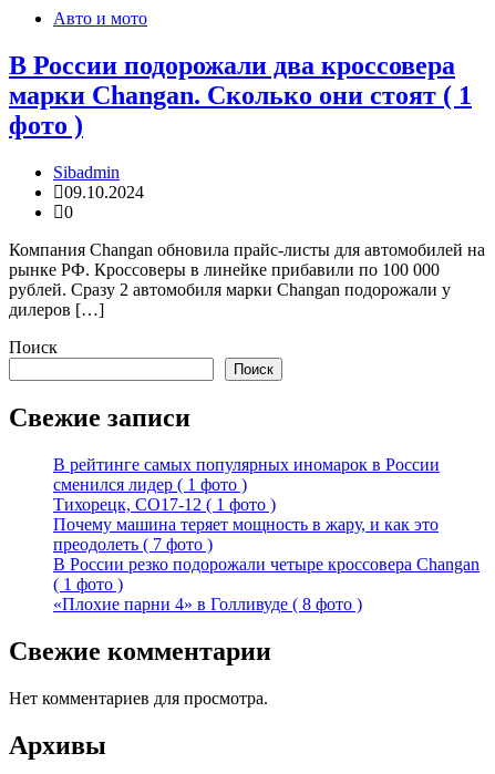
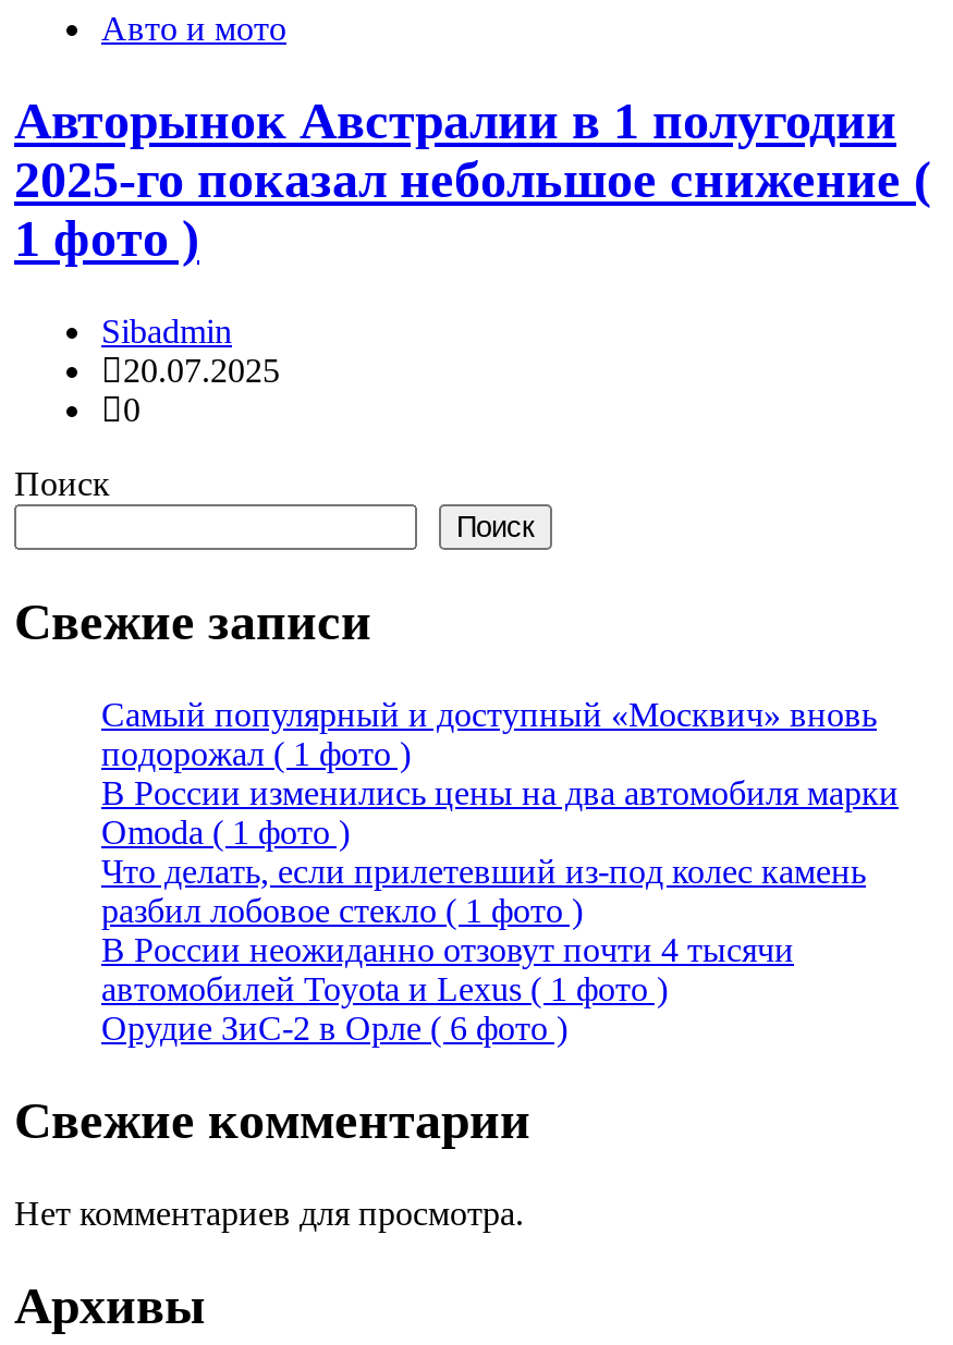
- В России подорожали два кроссовера
- марки Changan. Сколько они стоят ( 1
- фото )
+ Авторынок Австралии в 1 полугодии
+ 2025-го показал небольшое снижение (
+ 1 фото )

- 09.10.2024
+ 20.07.2025

- Компания Changan обновила прайс-листы для автомобилей на
- рынке РФ. Кроссоверы в линейке прибавили по 100 000
- рублей. Сразу 2 автомобиля марки Changan подорожали у
- дилеров […]

moved up: Поиск | Поиск | Свежие записи

- В рейтинге самых популярных иномарок в России
- сменился лидер ( 1 фото )
- Тихорецк, СО17-12 ( 1 фото )
- Почему машина теряет мощность в жару, и как это
- преодолеть ( 7 фото )
- В России резко подорожали четыре кроссовера Changan
- ( 1 фото )
- «Плохие парни 4» в Голливуде ( 8 фото )
+ Самый популярный и доступный «Москвич» вновь
+ подорожал ( 1 фото )
+ В России изменились цены на два автомобиля марки
+ Omoda ( 1 фото )
+ Что делать, если прилетевший из-под колес камень
+ разбил лобовое стекло ( 1 фото )
+ В России неожиданно отзовут почти 4 тысячи
+ автомобилей Toyota и Lexus ( 1 фото )
+ Орудие ЗиС-2 в Орле ( 6 фото )
